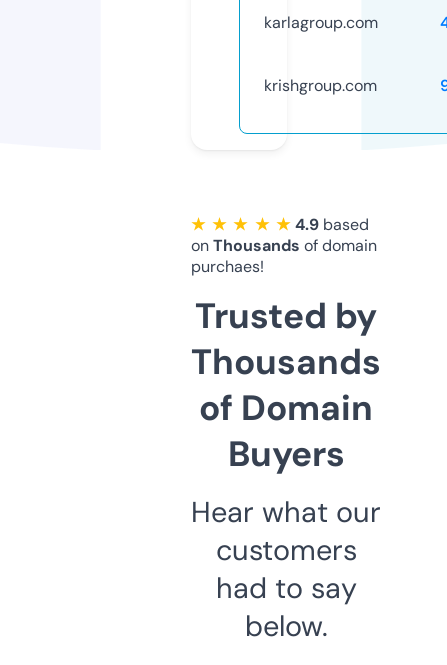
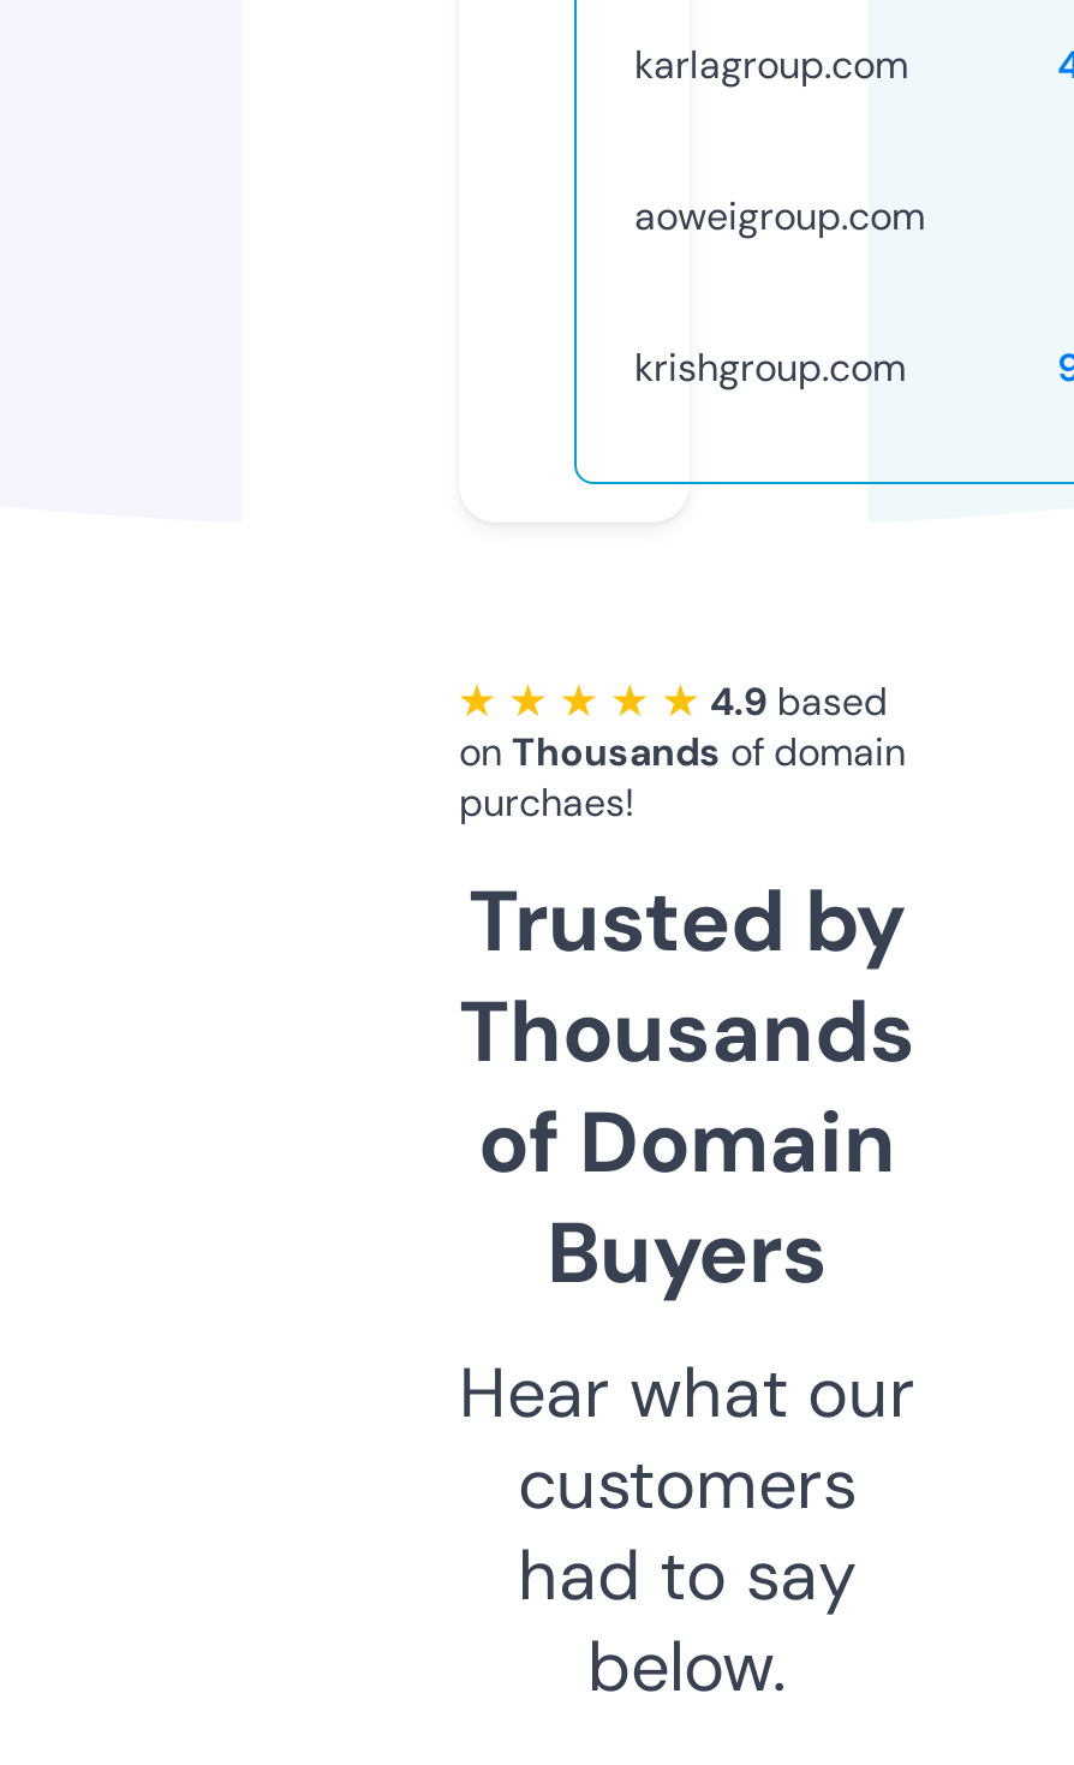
+ aoweigroup.com
